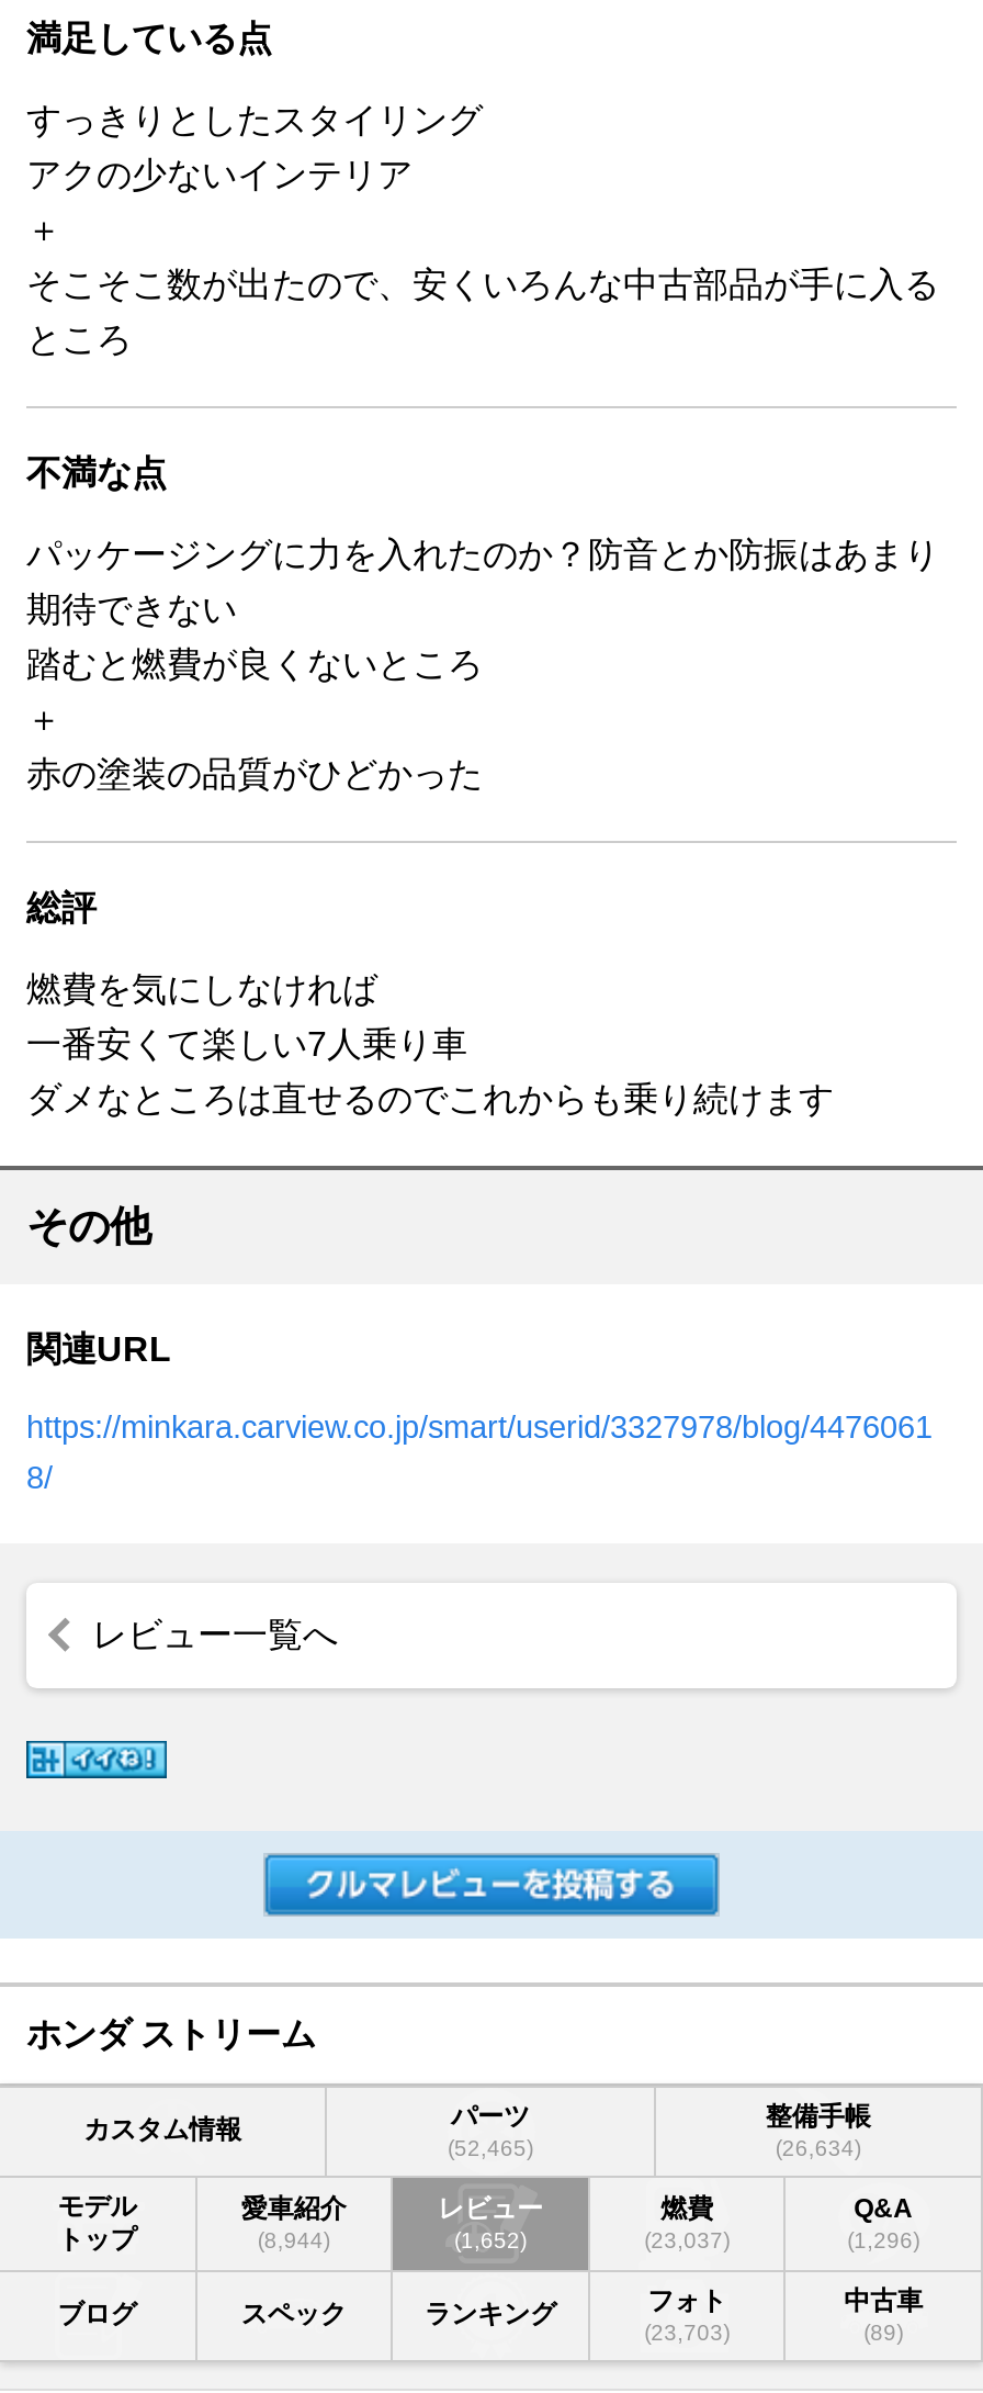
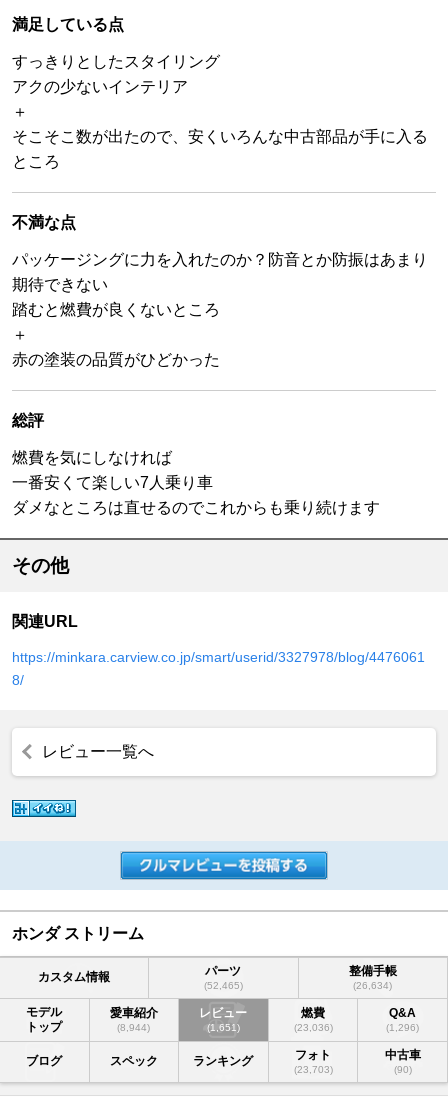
- (1,652)
+ (1,651)

- (23,037)
+ (23,036)

- (89)
+ (90)
